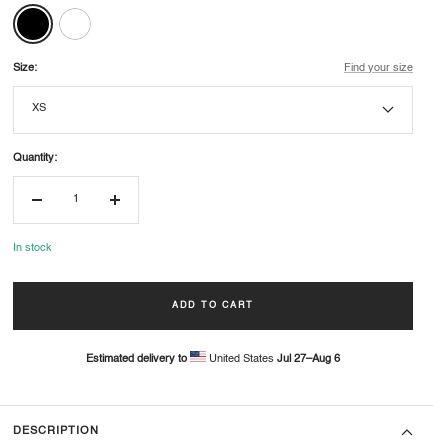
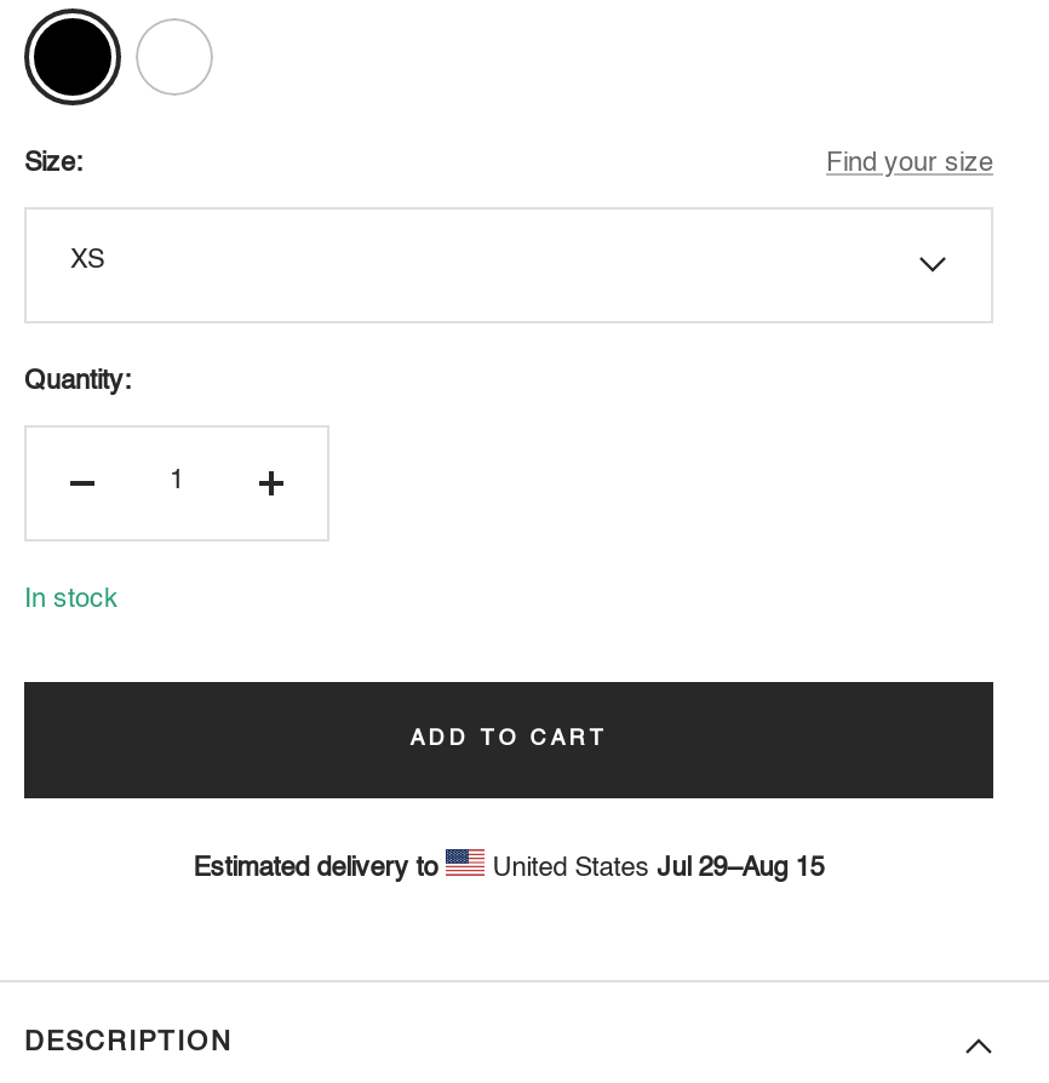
- United States Jul 27–Aug 6
+ United States Jul 29–Aug 15
